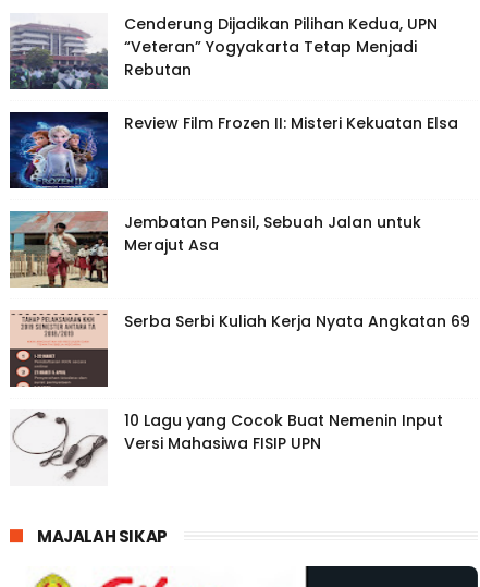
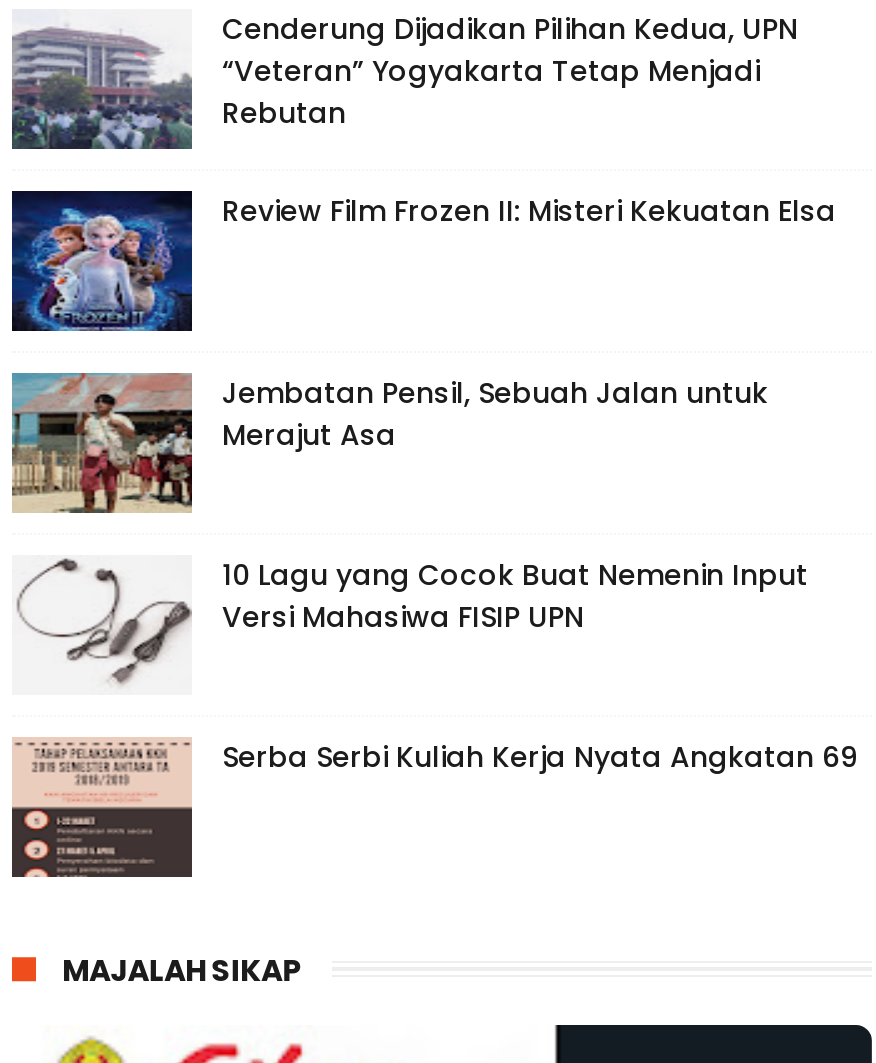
moved down: [image] | Serba Serbi Kuliah Kerja Nyata Angkatan 69

moved up: [image] | 10 Lagu yang Cocok Buat Nemenin Input | Versi Mahasiwa FISIP UPN
